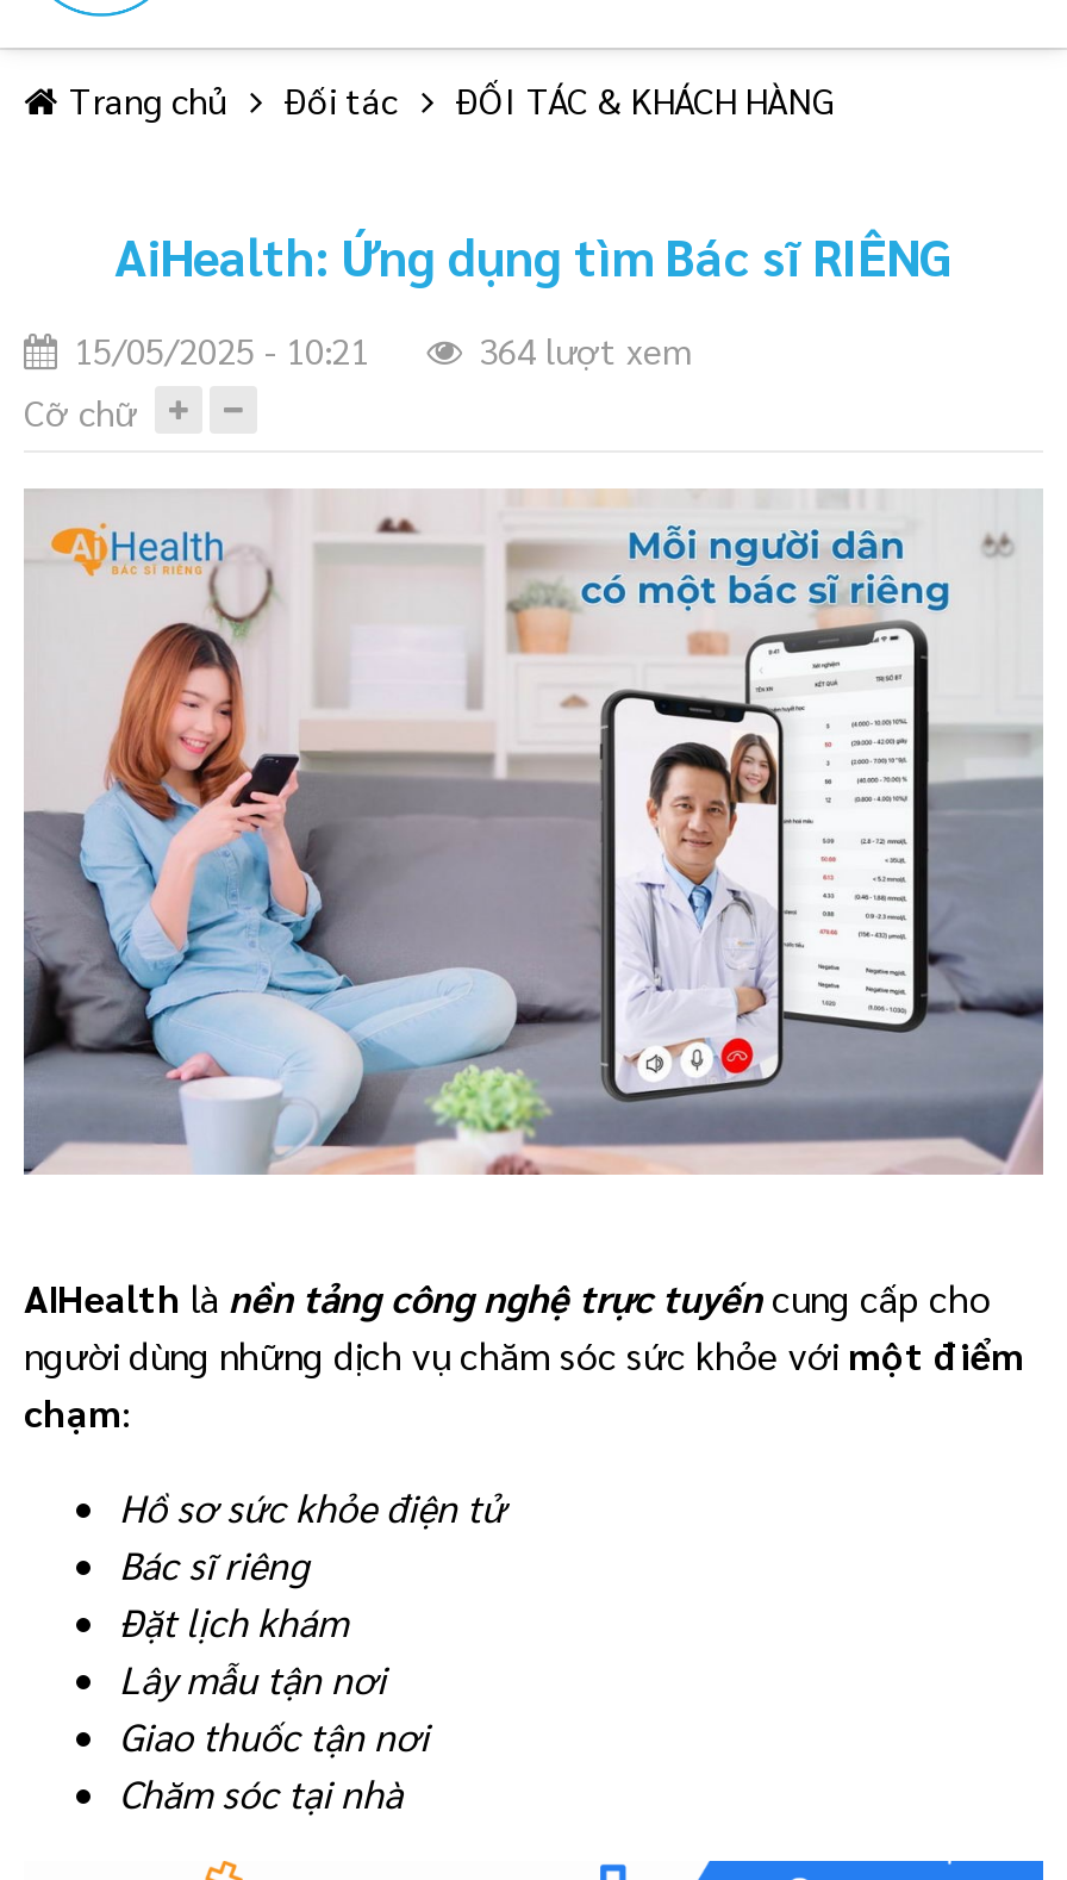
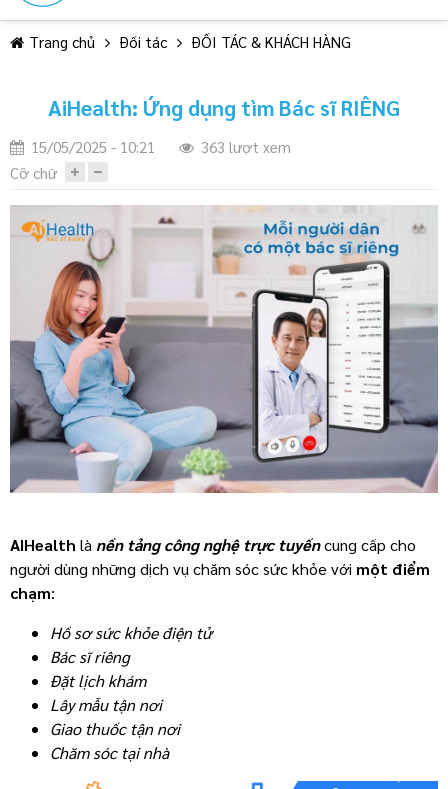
- 15/05/2025 - 10:21 364 lượt xem
+ 15/05/2025 - 10:21 363 lượt xem
